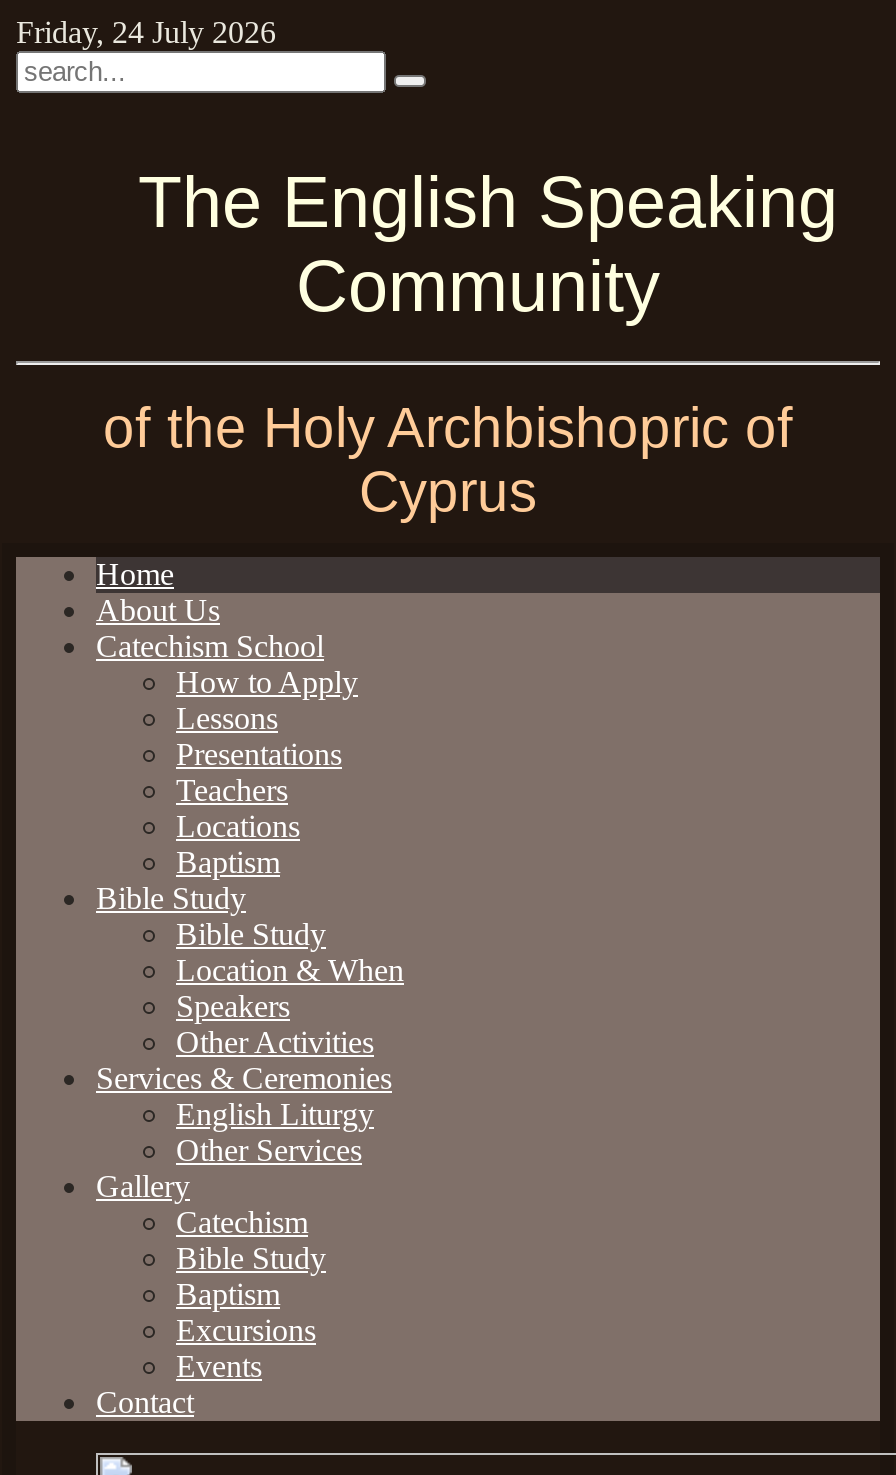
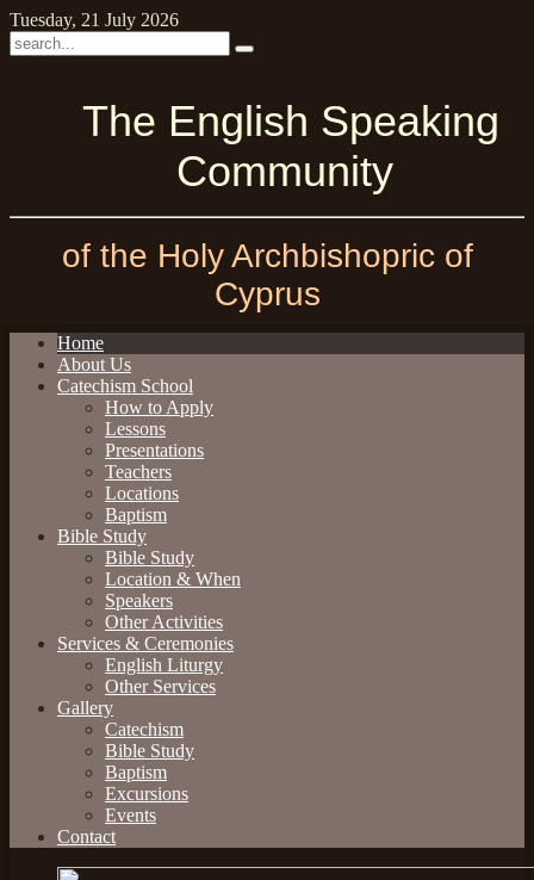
- Friday, 24 July 2026
+ Tuesday, 21 July 2026
